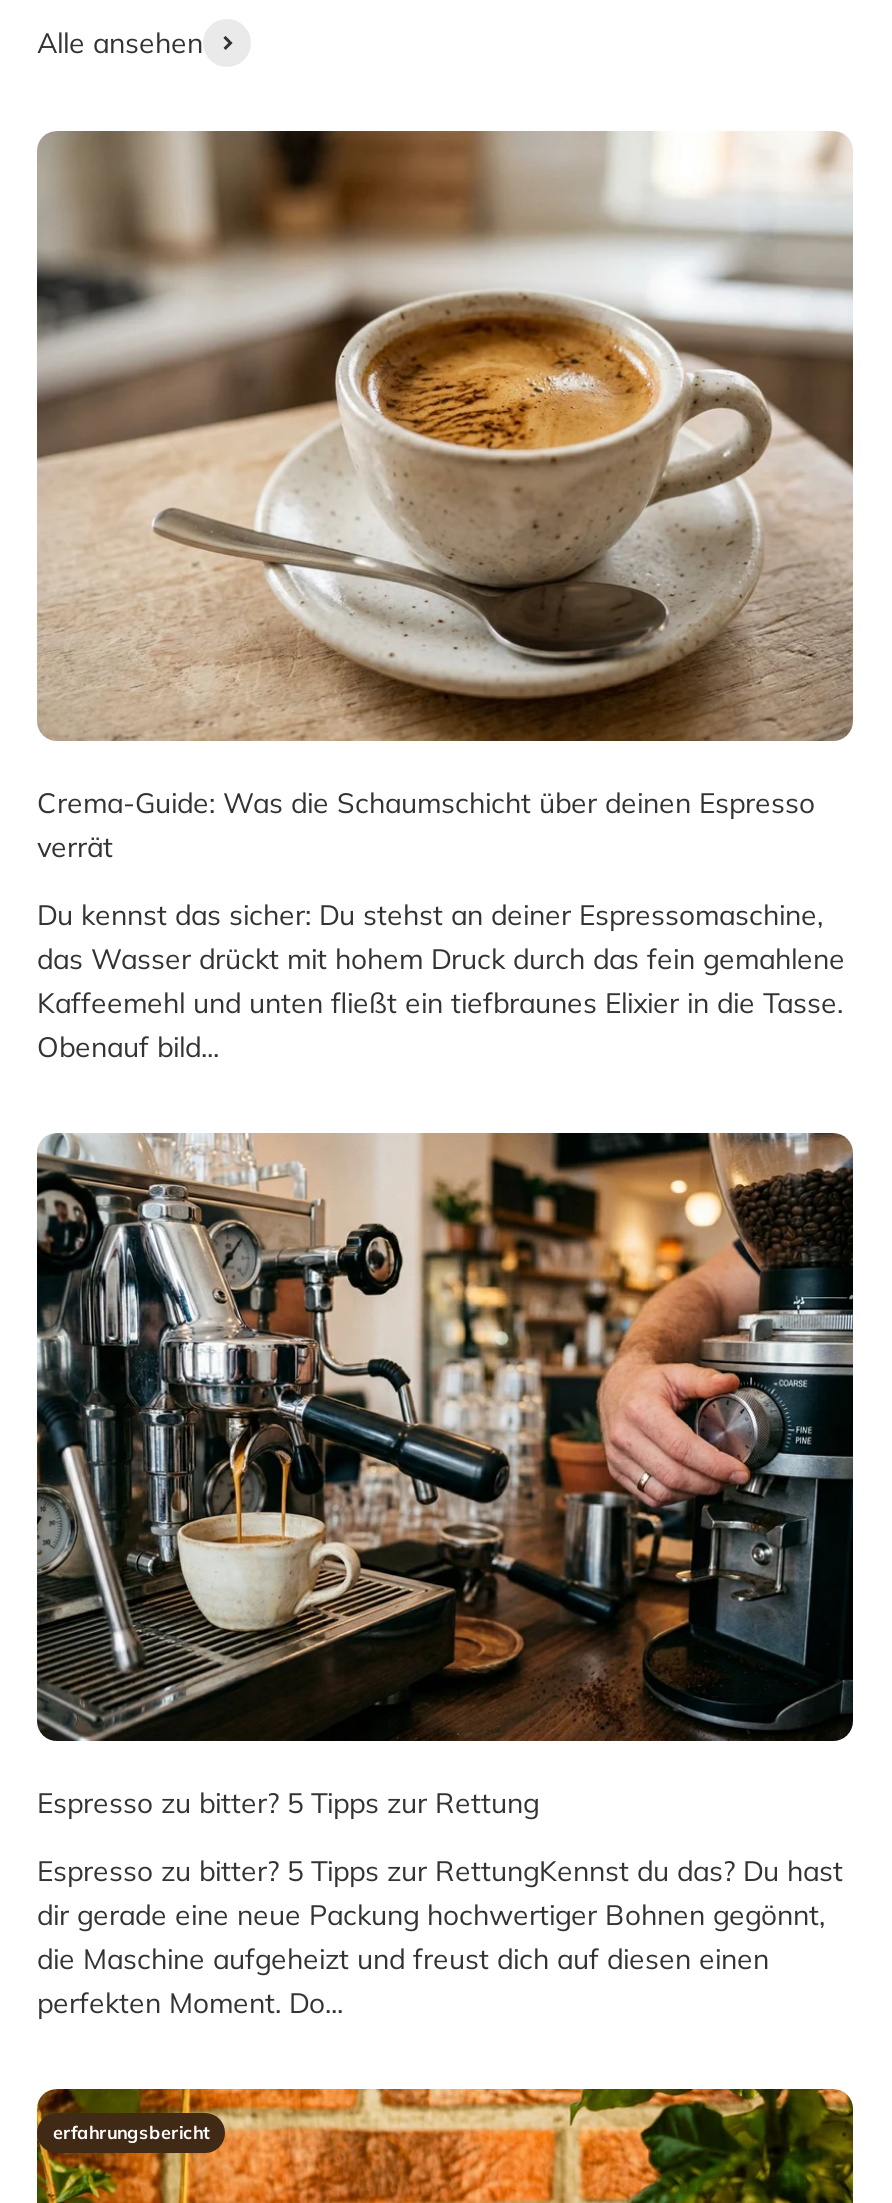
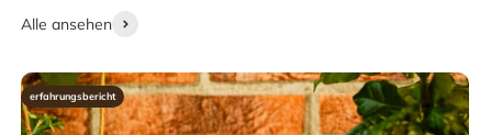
- [image]
- Crema-Guide: Was die Schaumschicht über deinen Espresso
- verrät
- Du kennst das sicher: Du stehst an deiner Espressomaschine,
- das Wasser drückt mit hohem Druck durch das fein gemahlene
- Kaffeemehl und unten fließt ein tiefbraunes Elixier in die Tasse.
- Obenauf bild...

- [image]
- Espresso zu bitter? 5 Tipps zur Rettung
- Espresso zu bitter? 5 Tipps zur RettungKennst du das? Du hast
- dir gerade eine neue Packung hochwertiger Bohnen gegönnt,
- die Maschine aufgeheizt und freust dich auf diesen einen
- perfekten Moment. Do...
